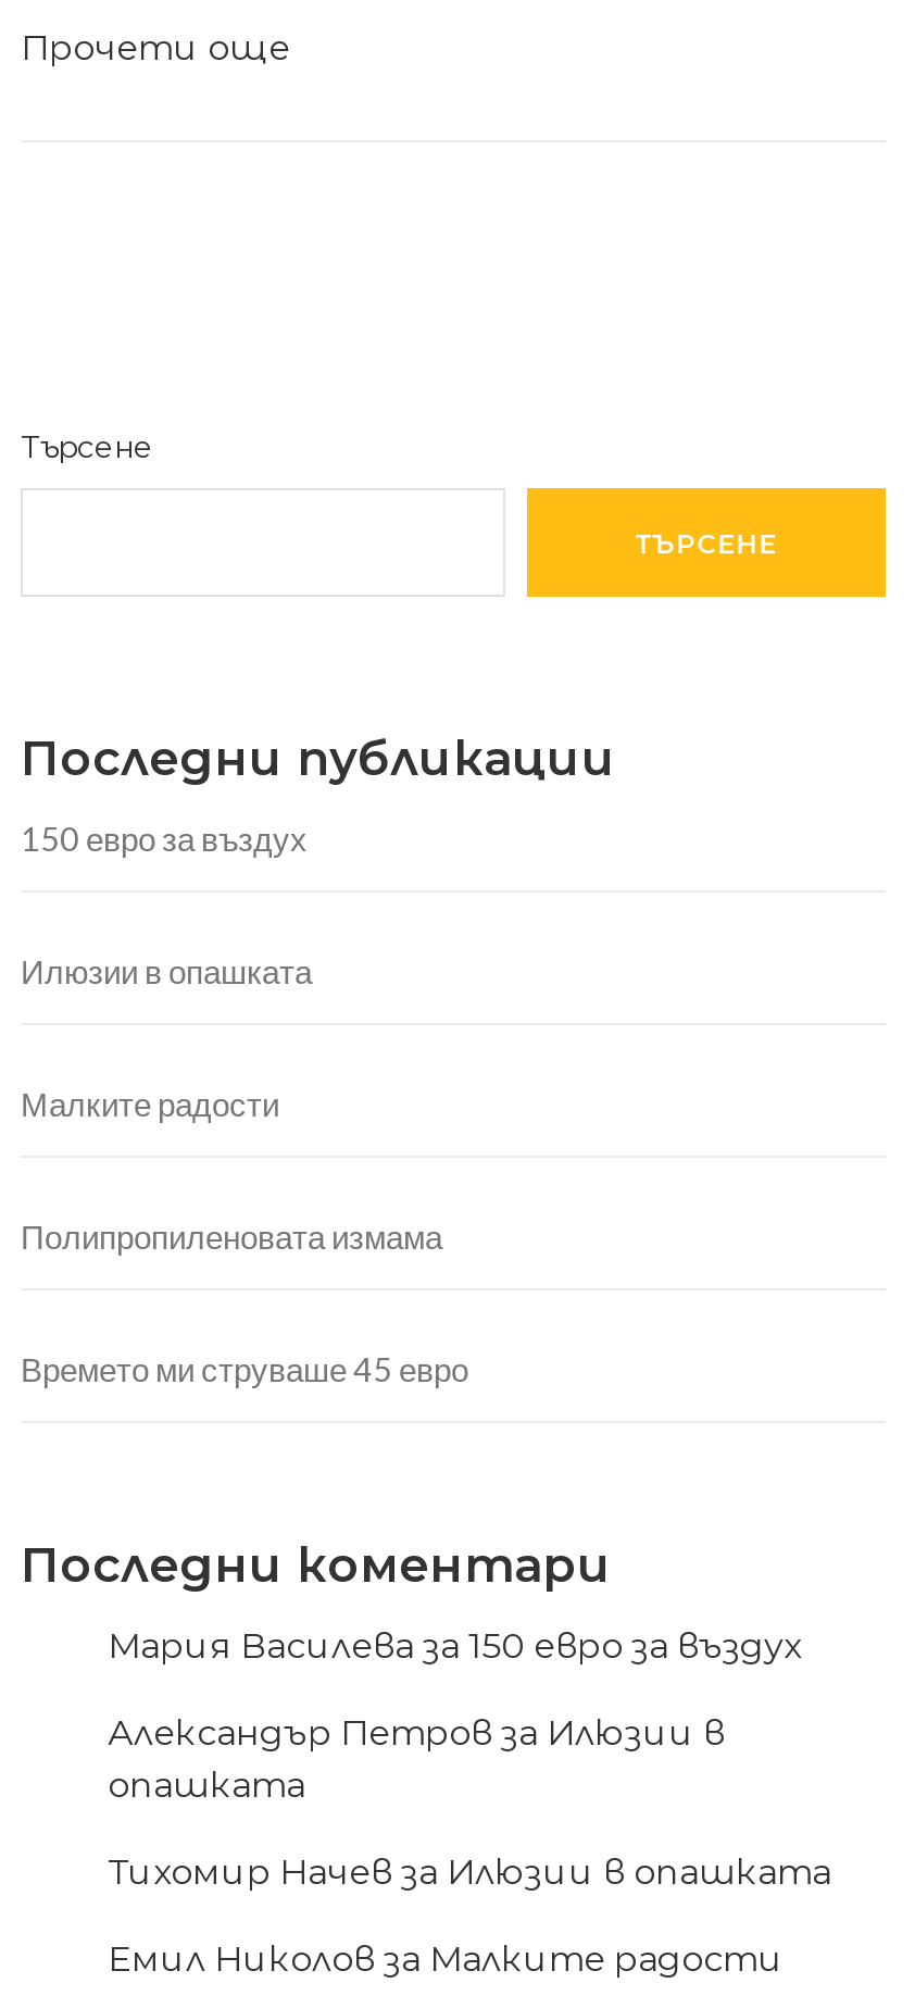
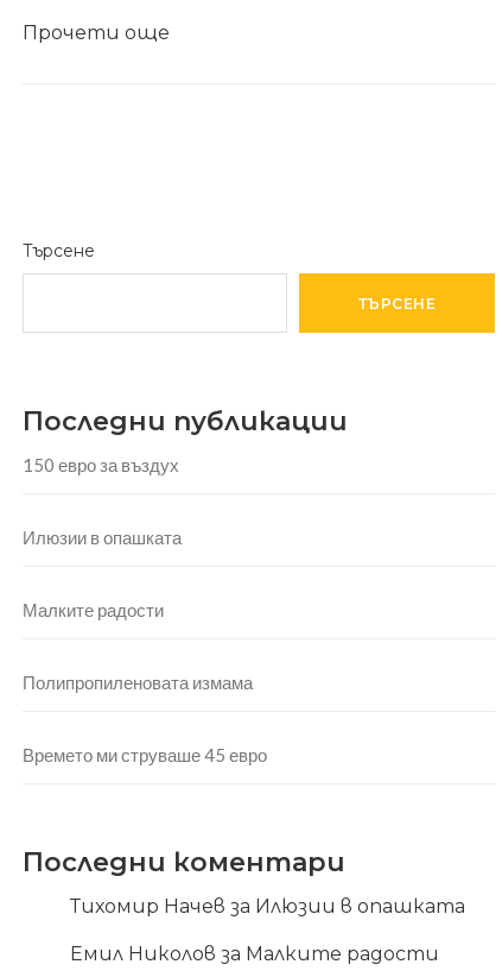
- Мария Василева за 150 евро за въздух
- Александър Петров за Илюзии в
- опашката
